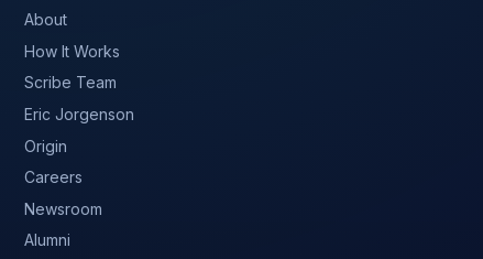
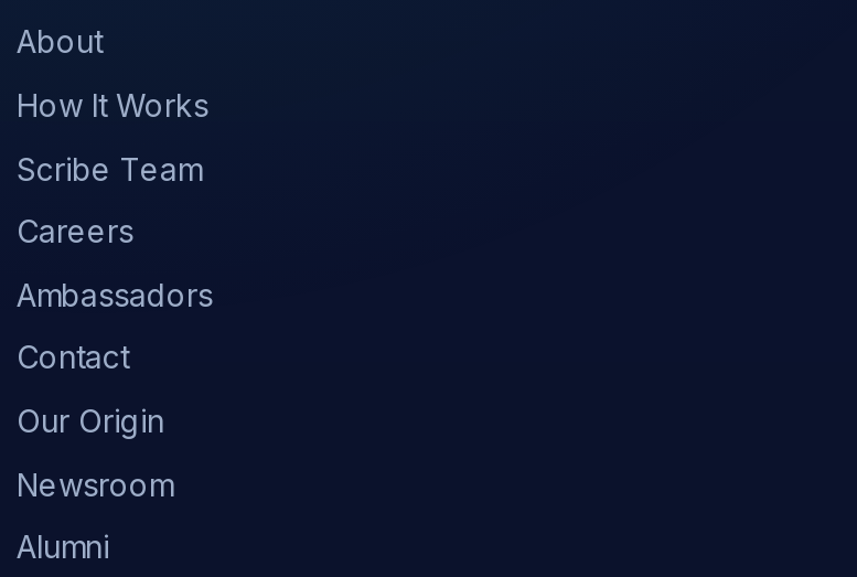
- Eric Jorgenson
- Origin

moved up: Careers

+ Ambassadors
+ Contact
+ Our Origin
